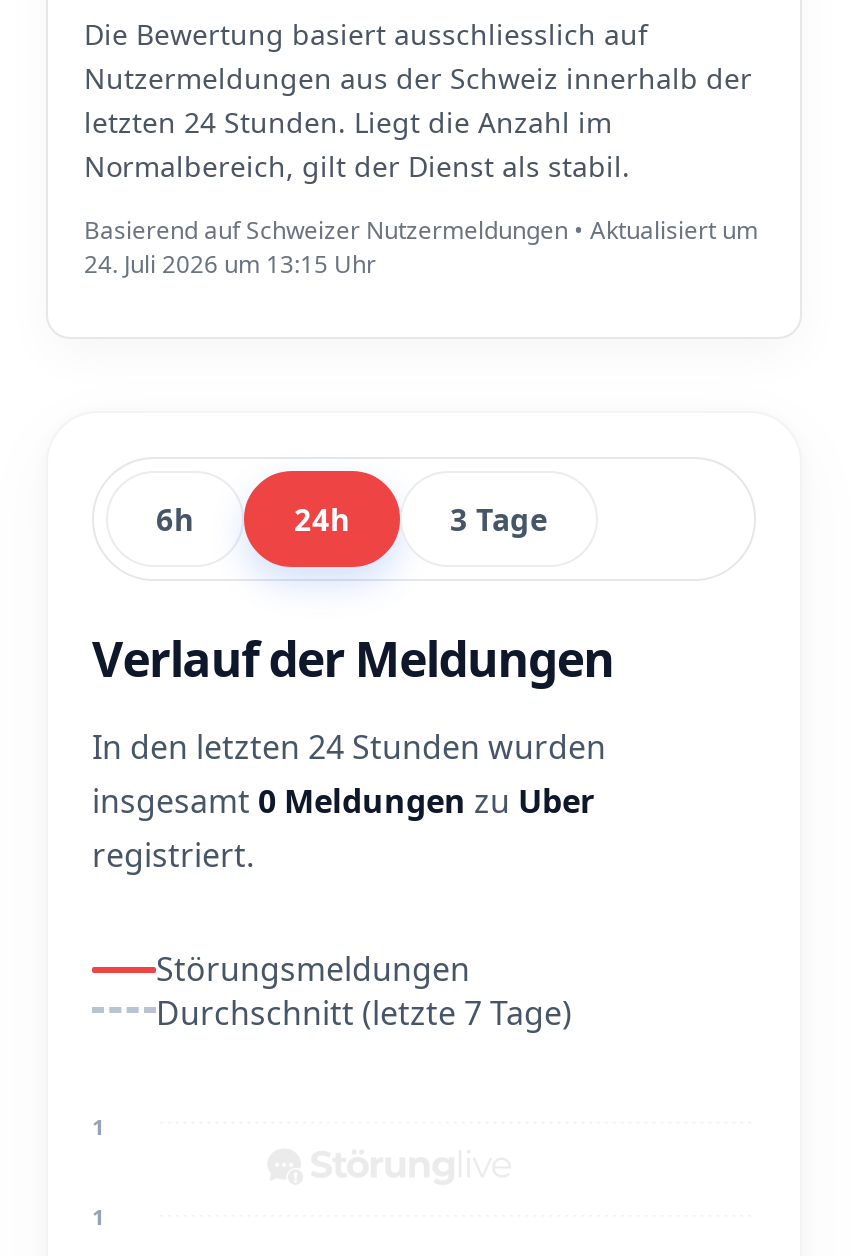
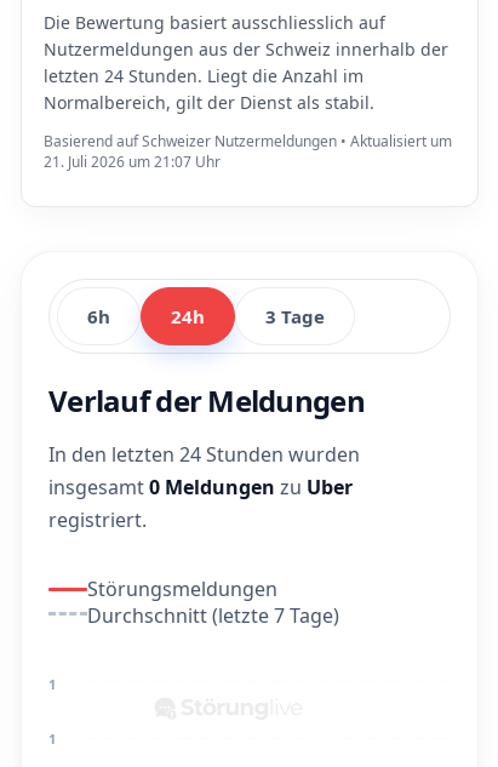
- 24. Juli 2026 um 13:15 Uhr
+ 21. Juli 2026 um 21:07 Uhr
